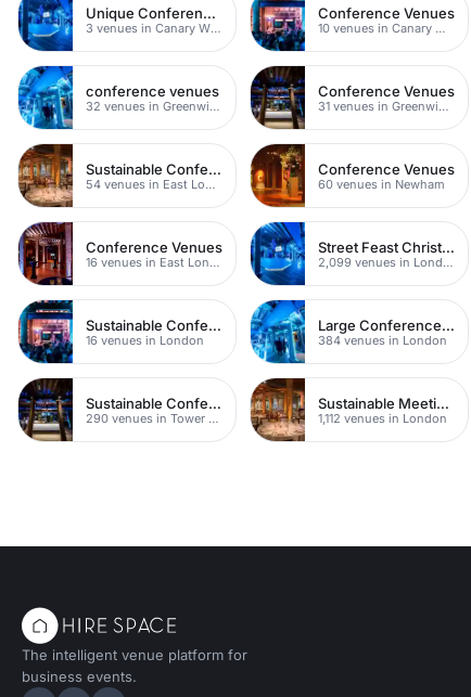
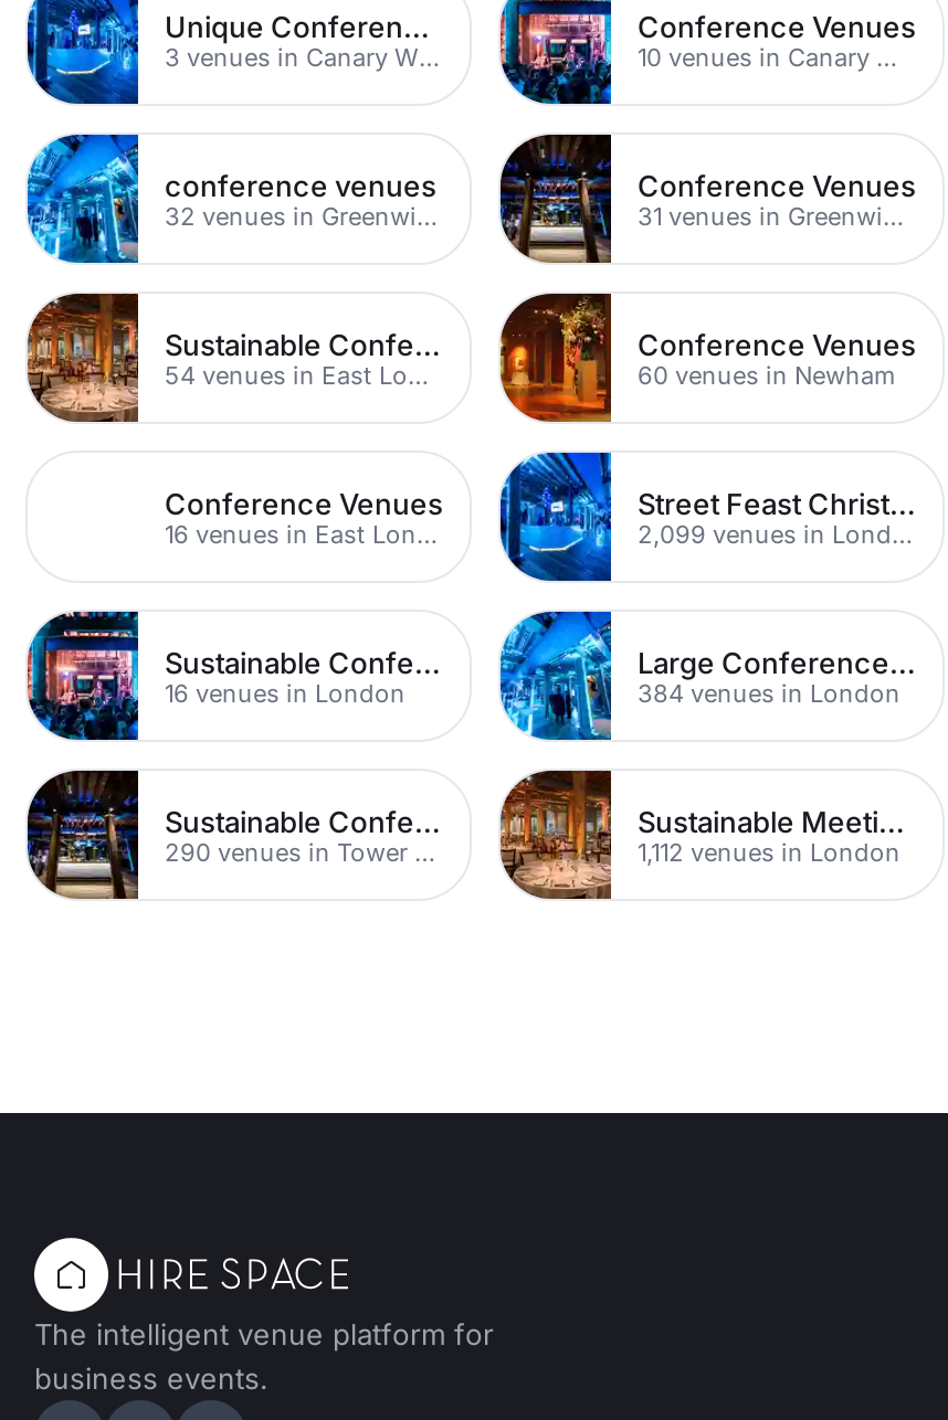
- [image]
